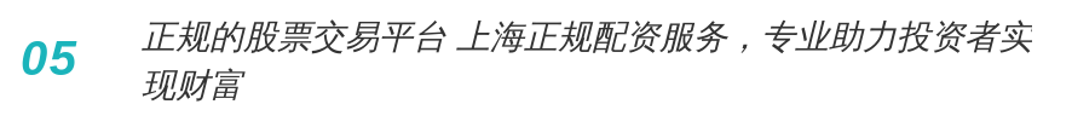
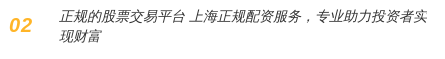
- 05
+ 02
